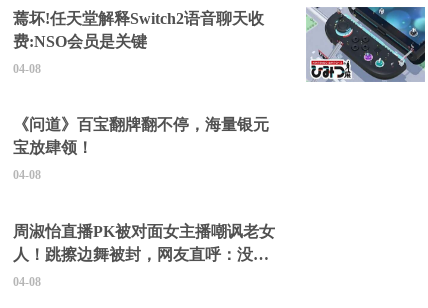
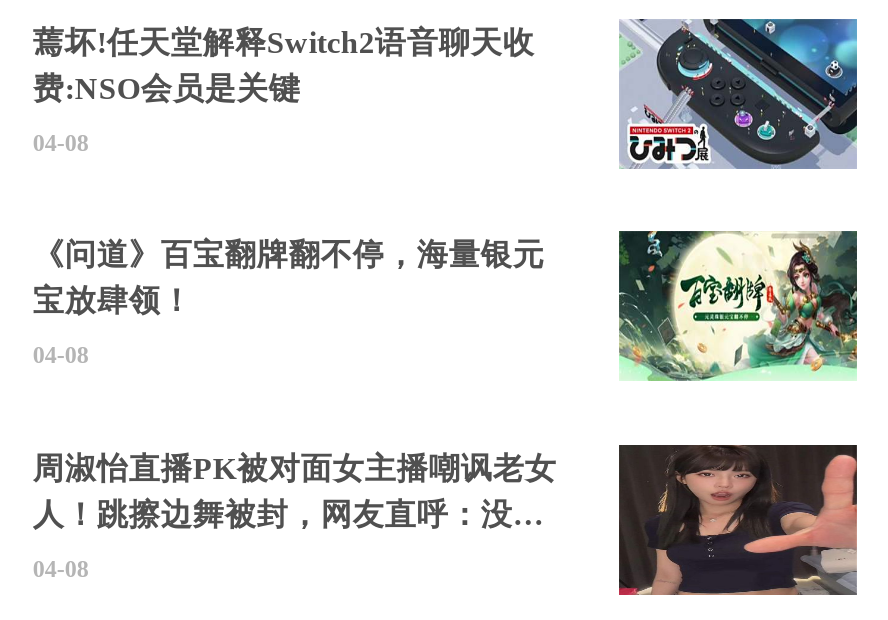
+ [image]

+ [image]
